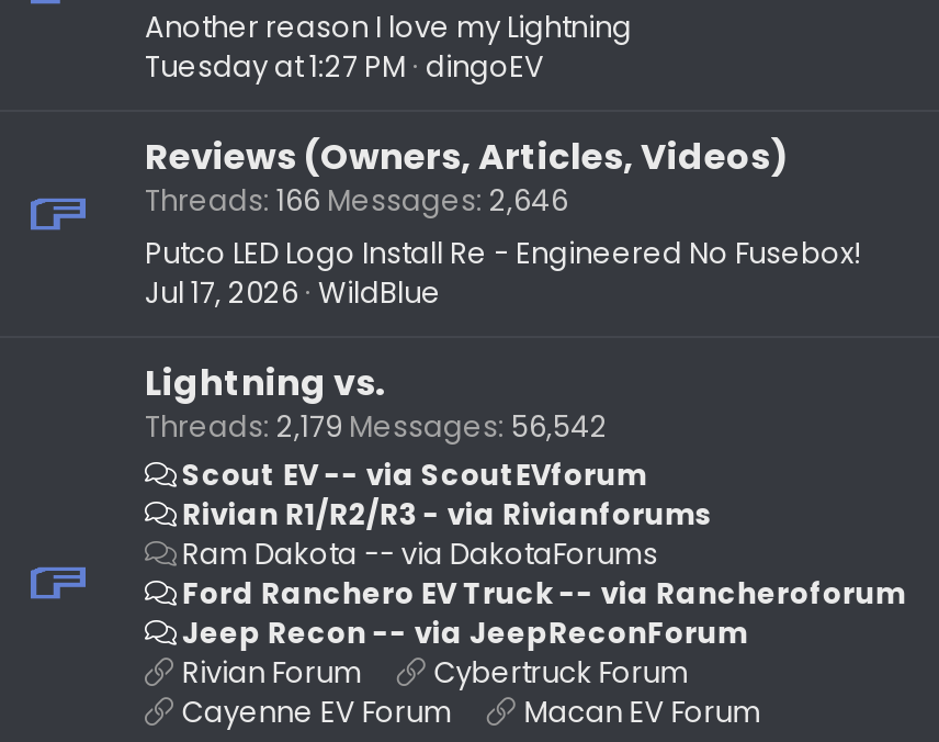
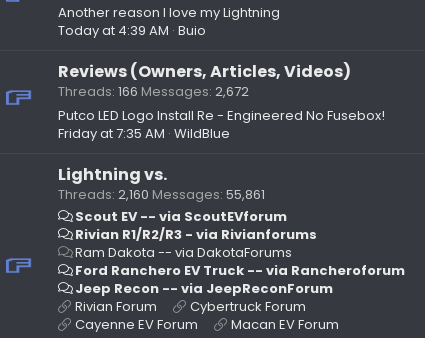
- Tuesday at 1:27 PM dingoEV
+ Today at 4:39 AM Buio

- Threads 166 Messages 2,646
+ Threads 166 Messages 2,672

- Jul 17, 2026 WildBlue
+ Friday at 7:35 AM WildBlue

- Threads 2,179 Messages 56,542
+ Threads 2,160 Messages 55,861
